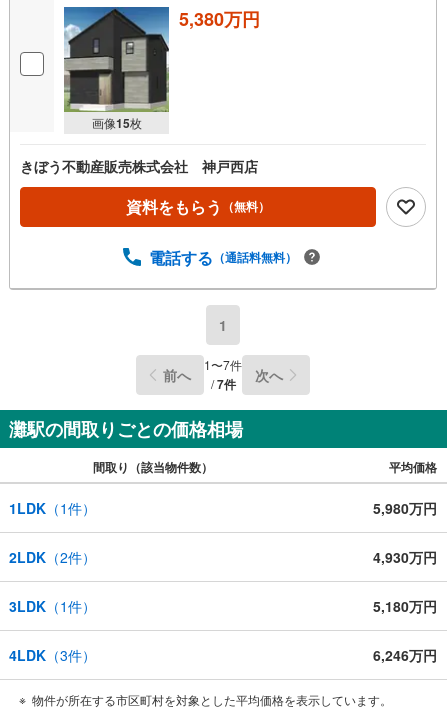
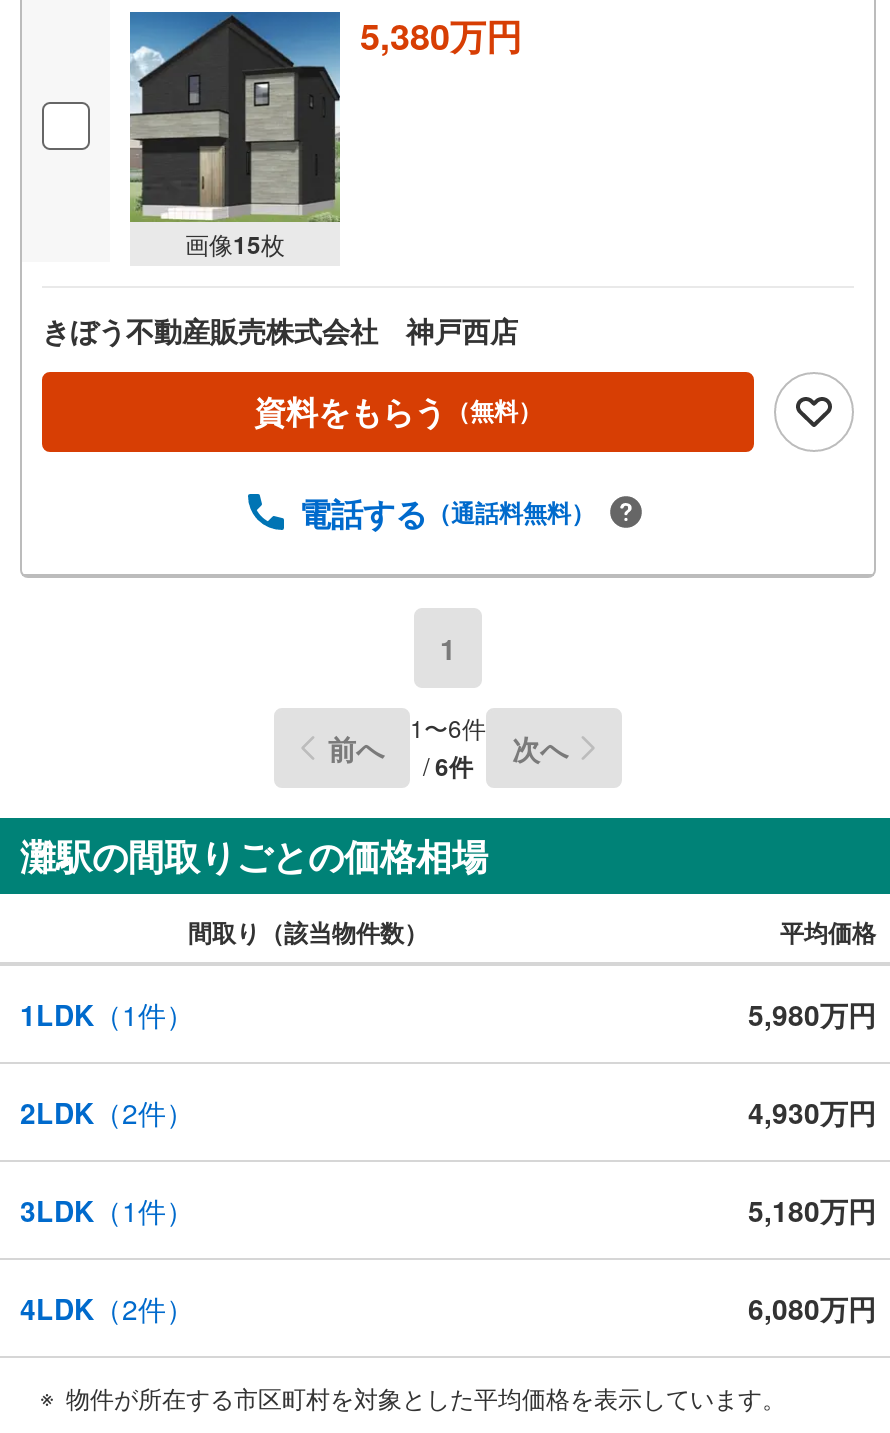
- 1〜7件
+ 1〜6件

- /7件
+ /6件

- 4LDK（3件）
+ 4LDK（2件）

- 6,246万円
+ 6,080万円
